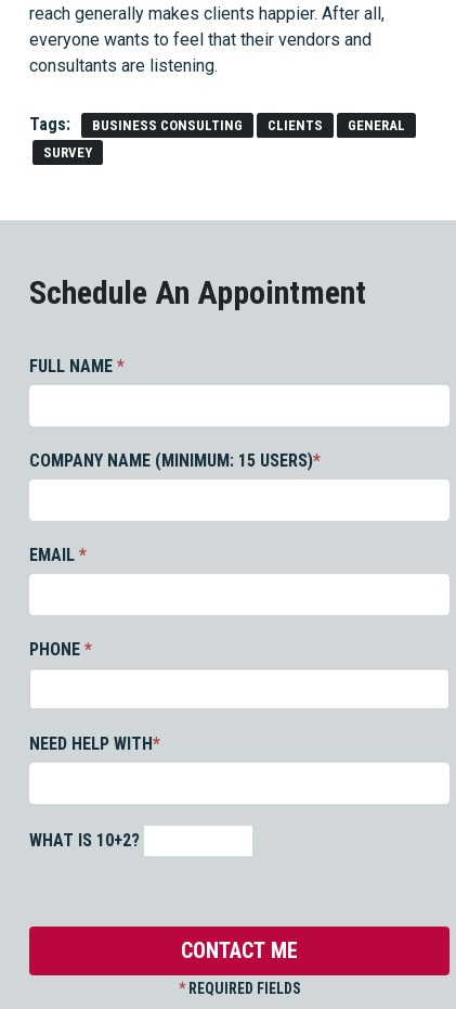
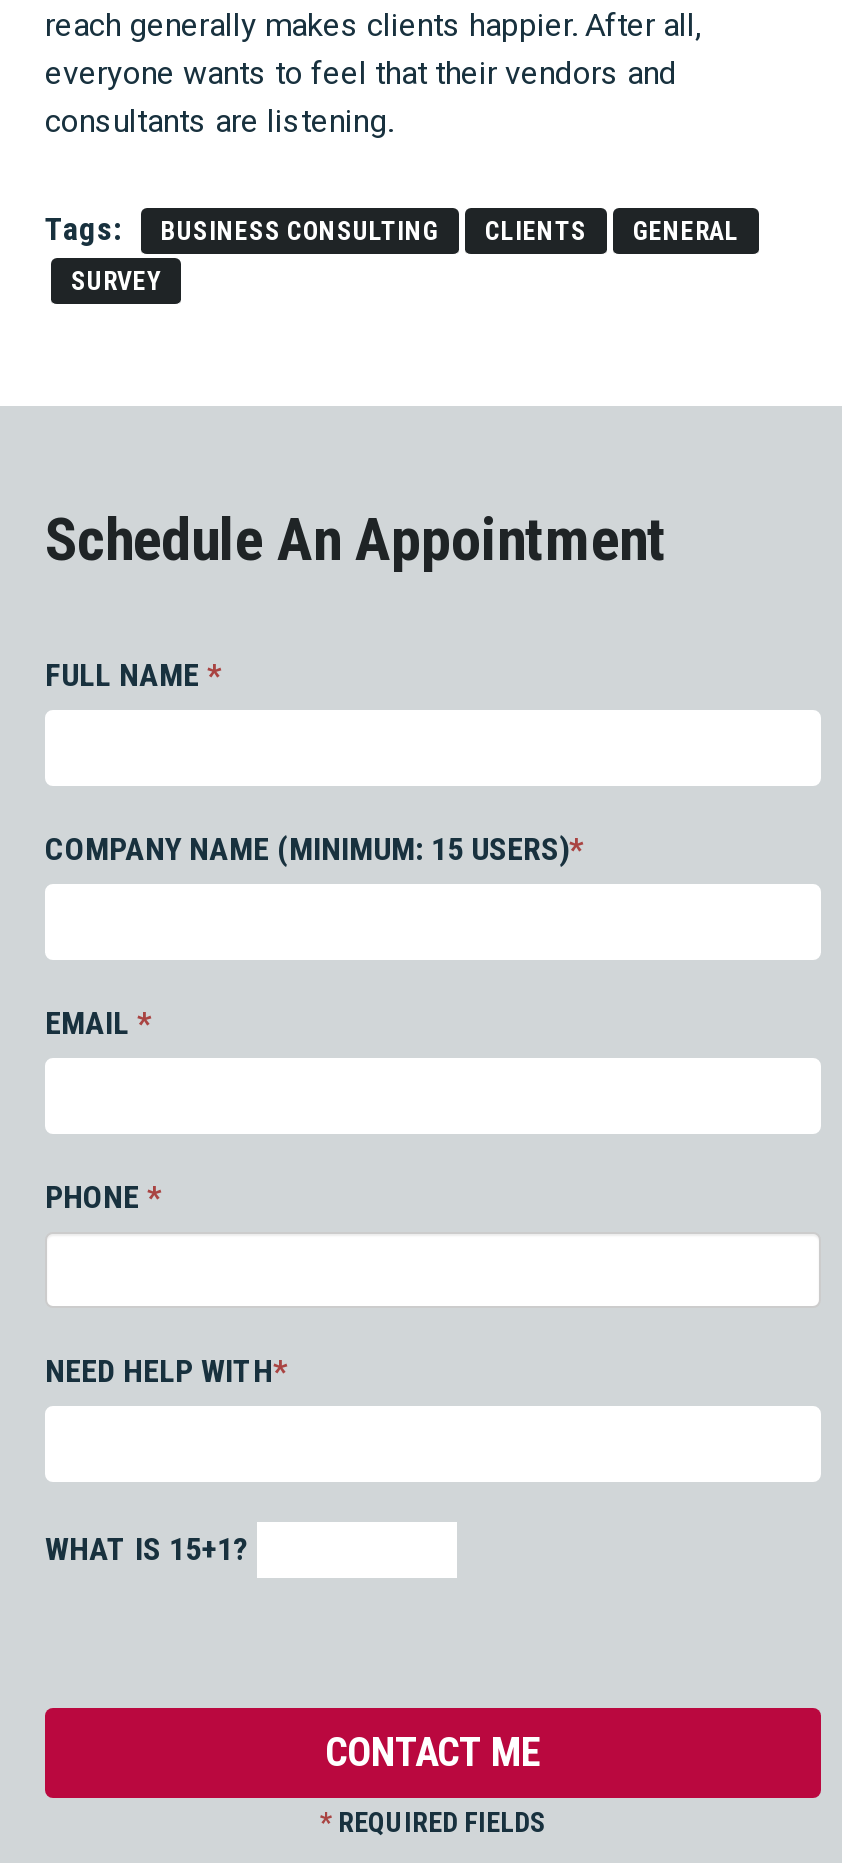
- WHAT IS 10+2?
+ WHAT IS 15+1?
